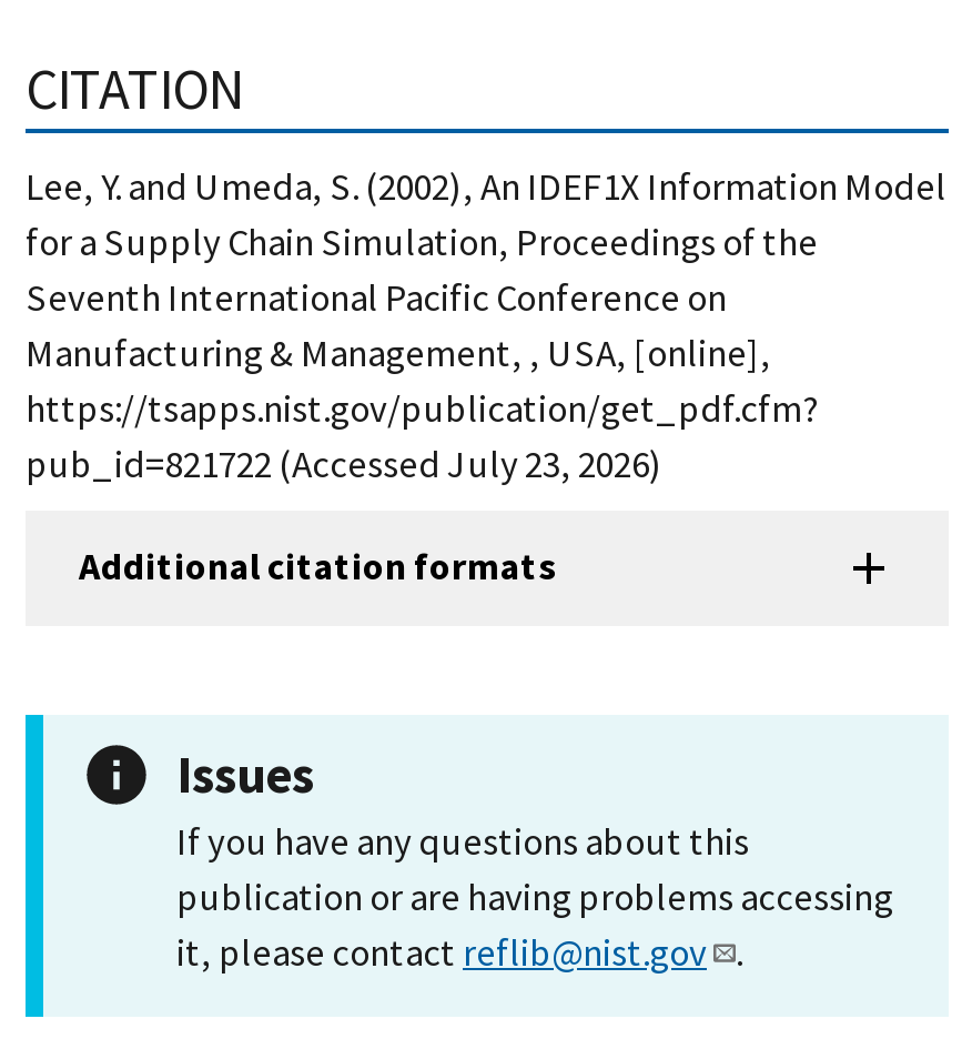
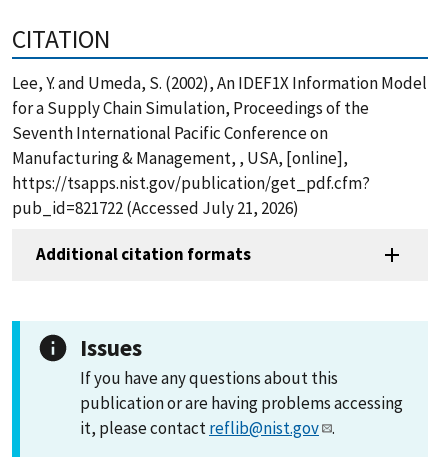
- pub_id=821722 (Accessed July 23, 2026)
+ pub_id=821722 (Accessed July 21, 2026)
